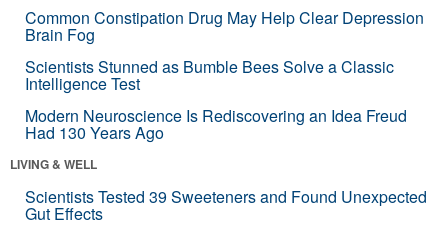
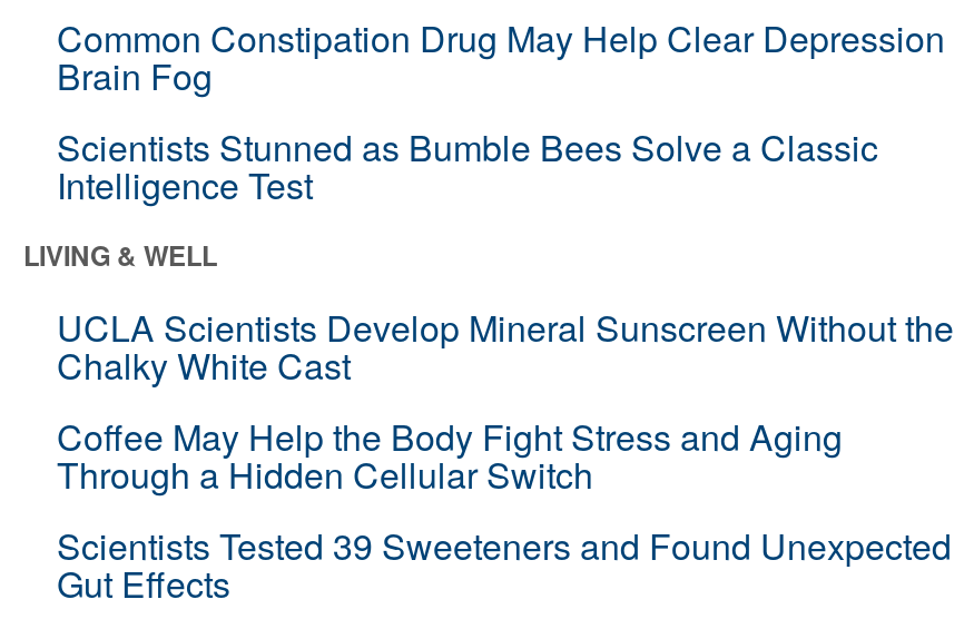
- Modern Neuroscience Is Rediscovering an Idea Freud
- Had 130 Years Ago

moved up: LIVING & WELL

+ UCLA Scientists Develop Mineral Sunscreen Without the
+ Chalky White Cast
+ Coffee May Help the Body Fight Stress and Aging
+ Through a Hidden Cellular Switch
